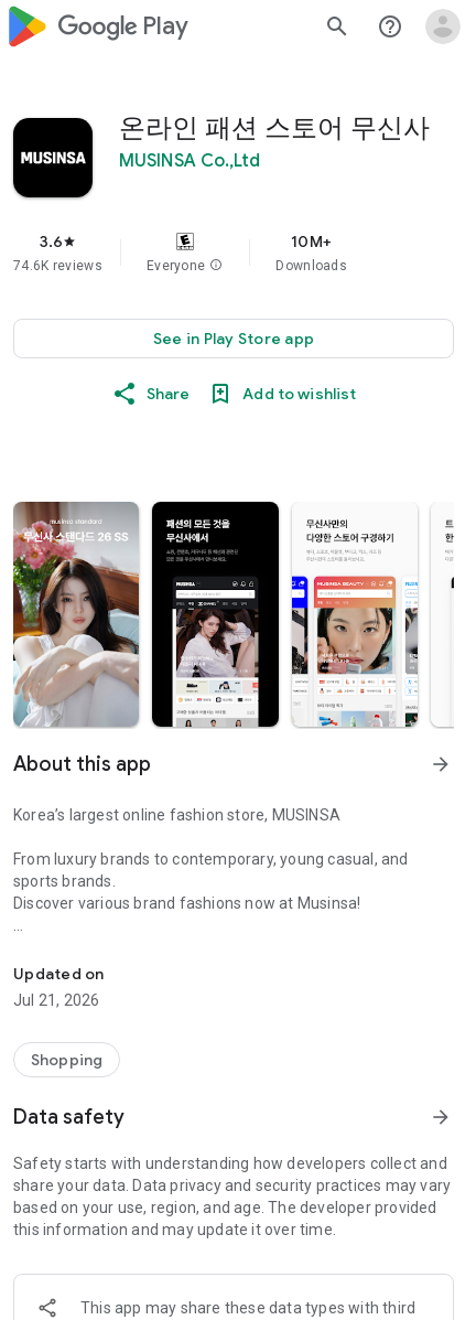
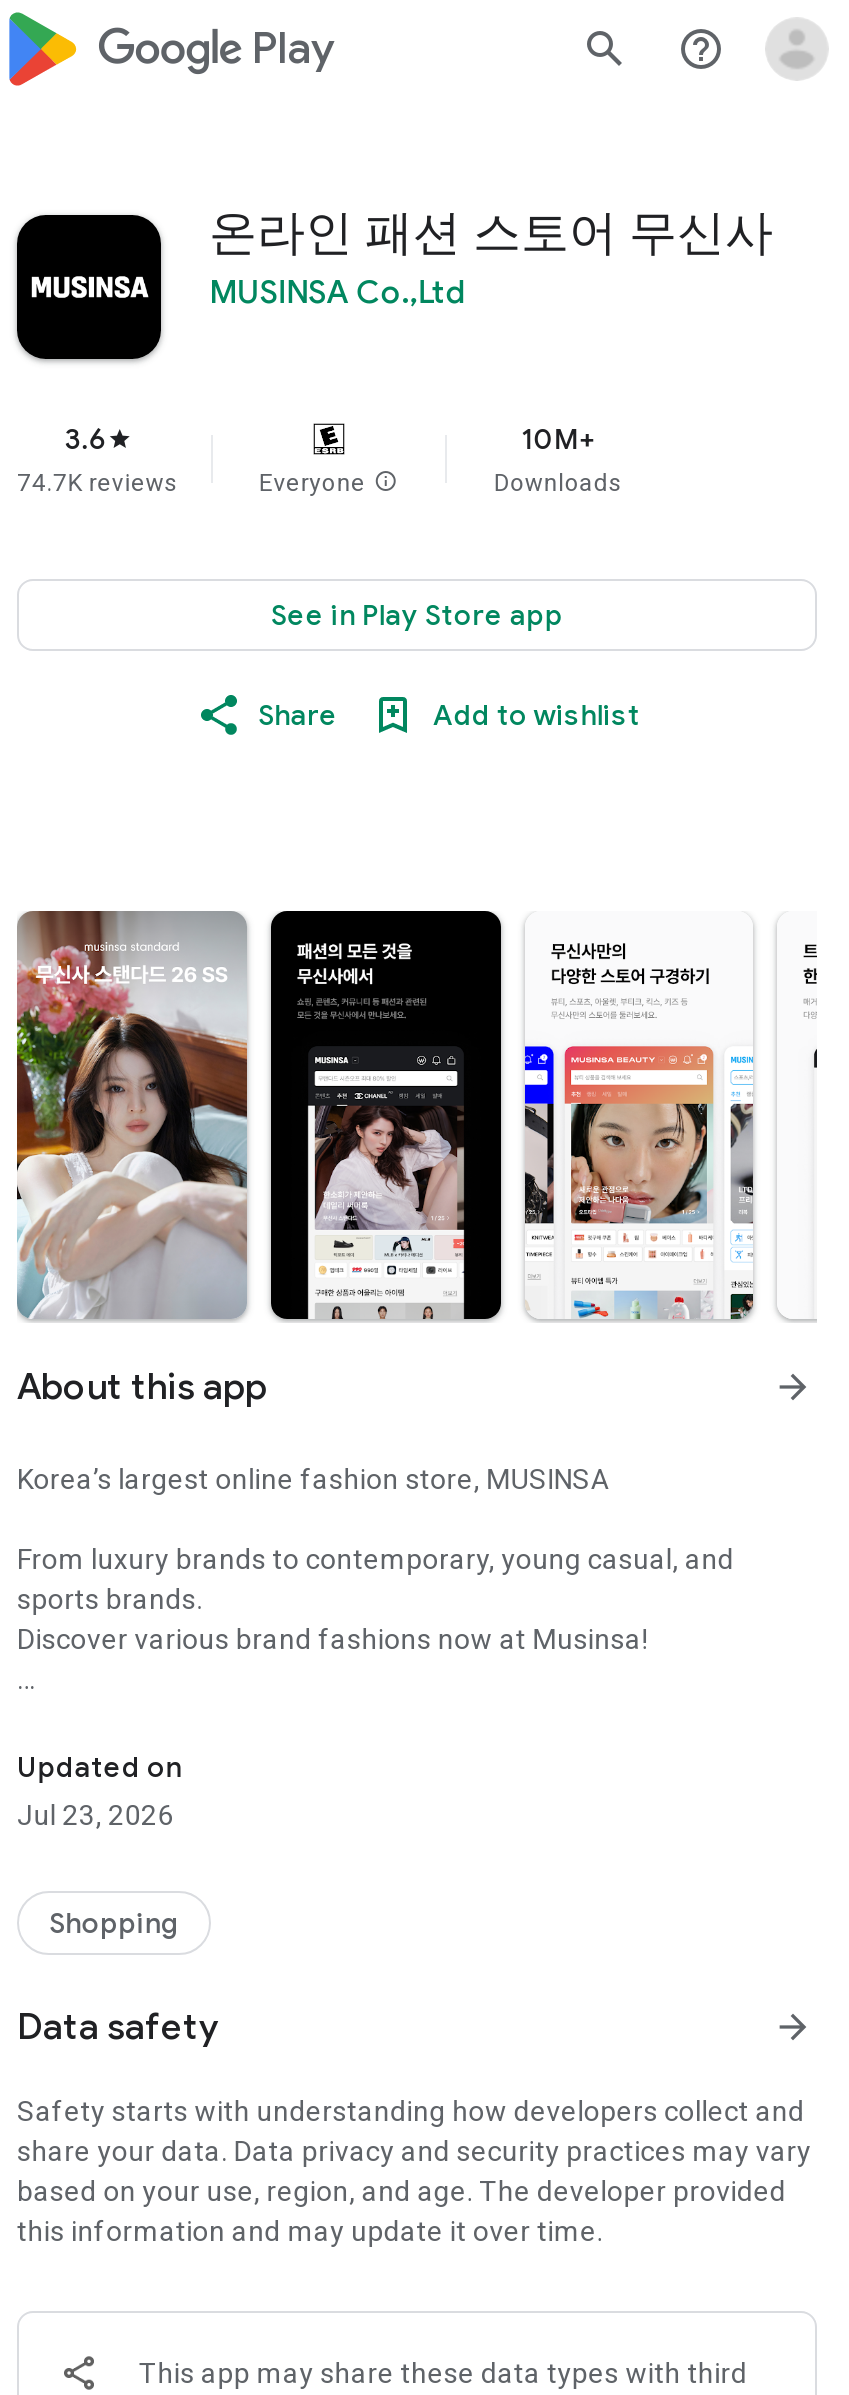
- 74.6K reviews
+ 74.7K reviews

- Jul 21, 2026
+ Jul 23, 2026
